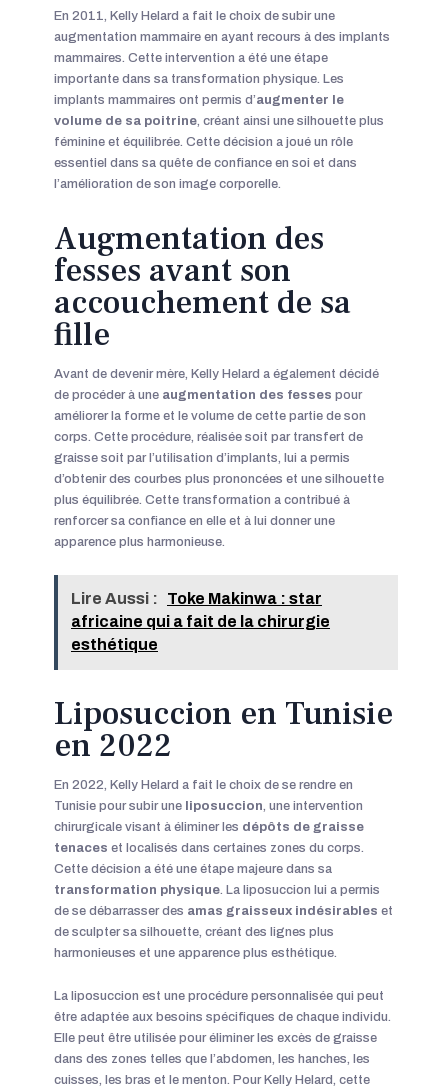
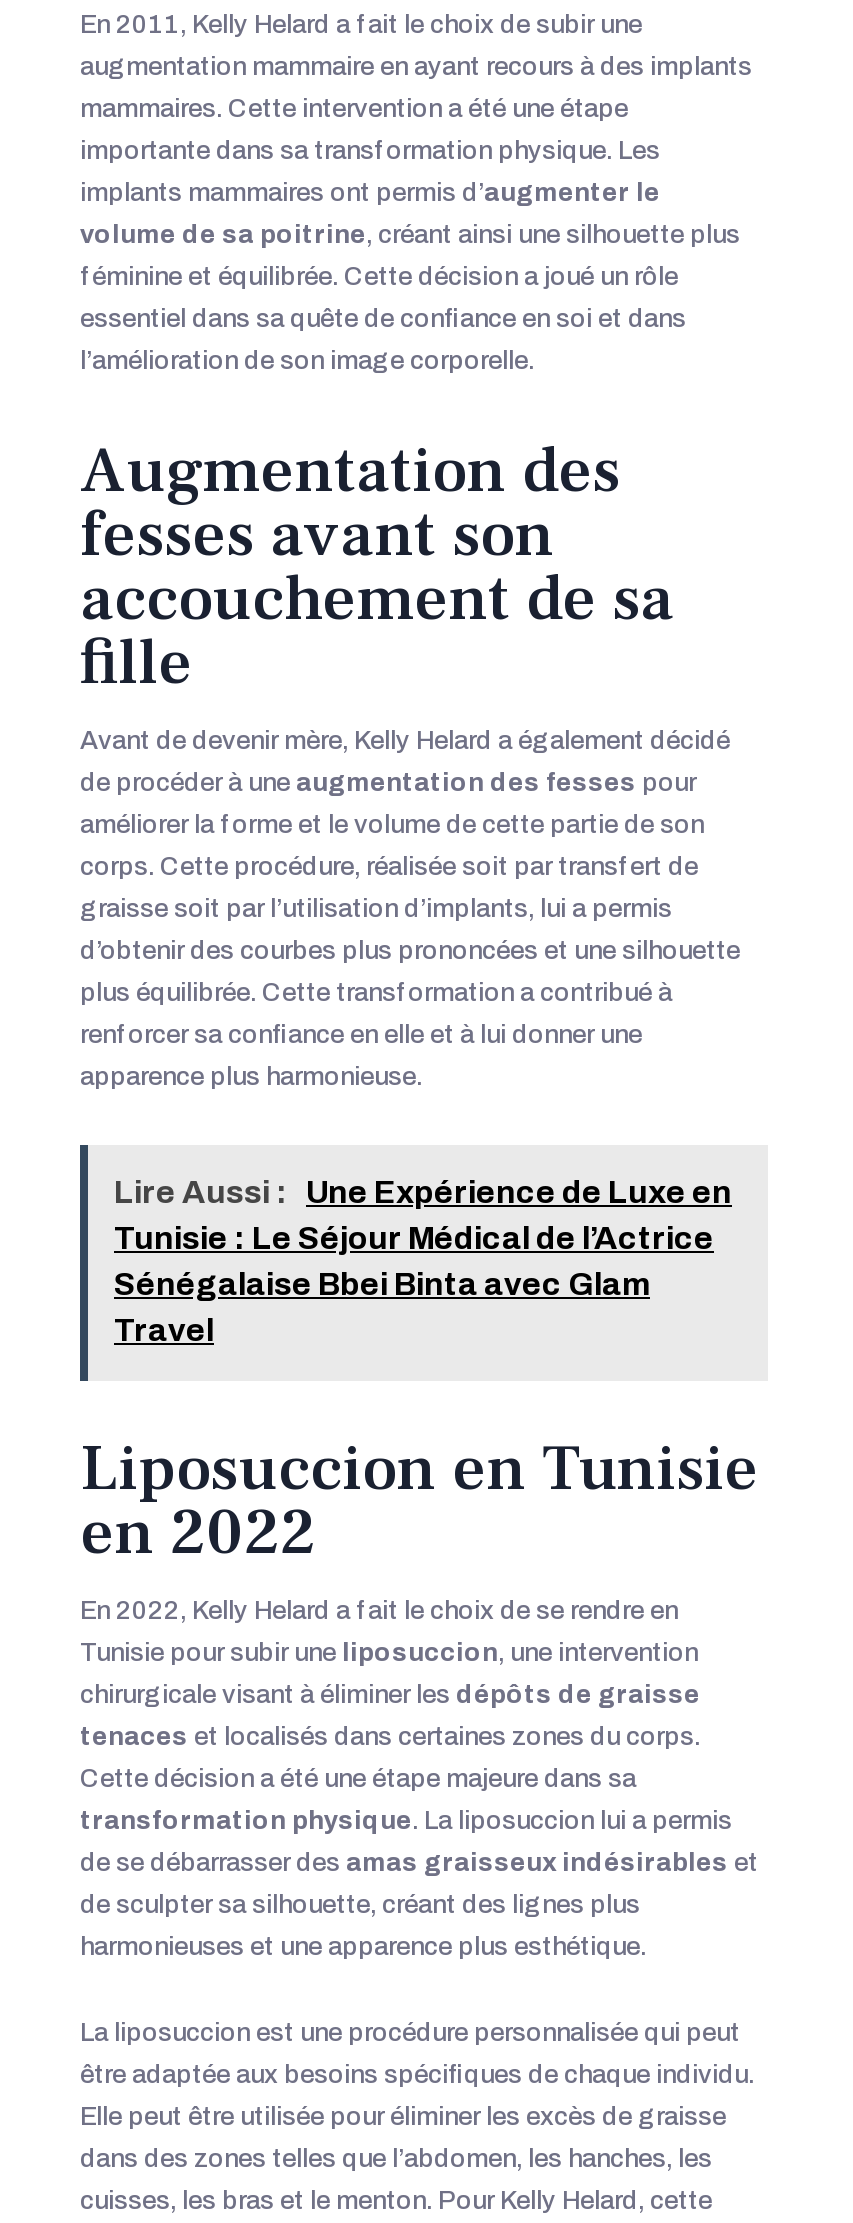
- Lire Aussi : Toke Makinwa : star
- africaine qui a fait de la chirurgie
- esthétique
+ Lire Aussi : Une Expérience de Luxe en
+ Tunisie : Le Séjour Médical de l’Actrice
+ Sénégalaise Bbei Binta avec Glam
+ Travel
